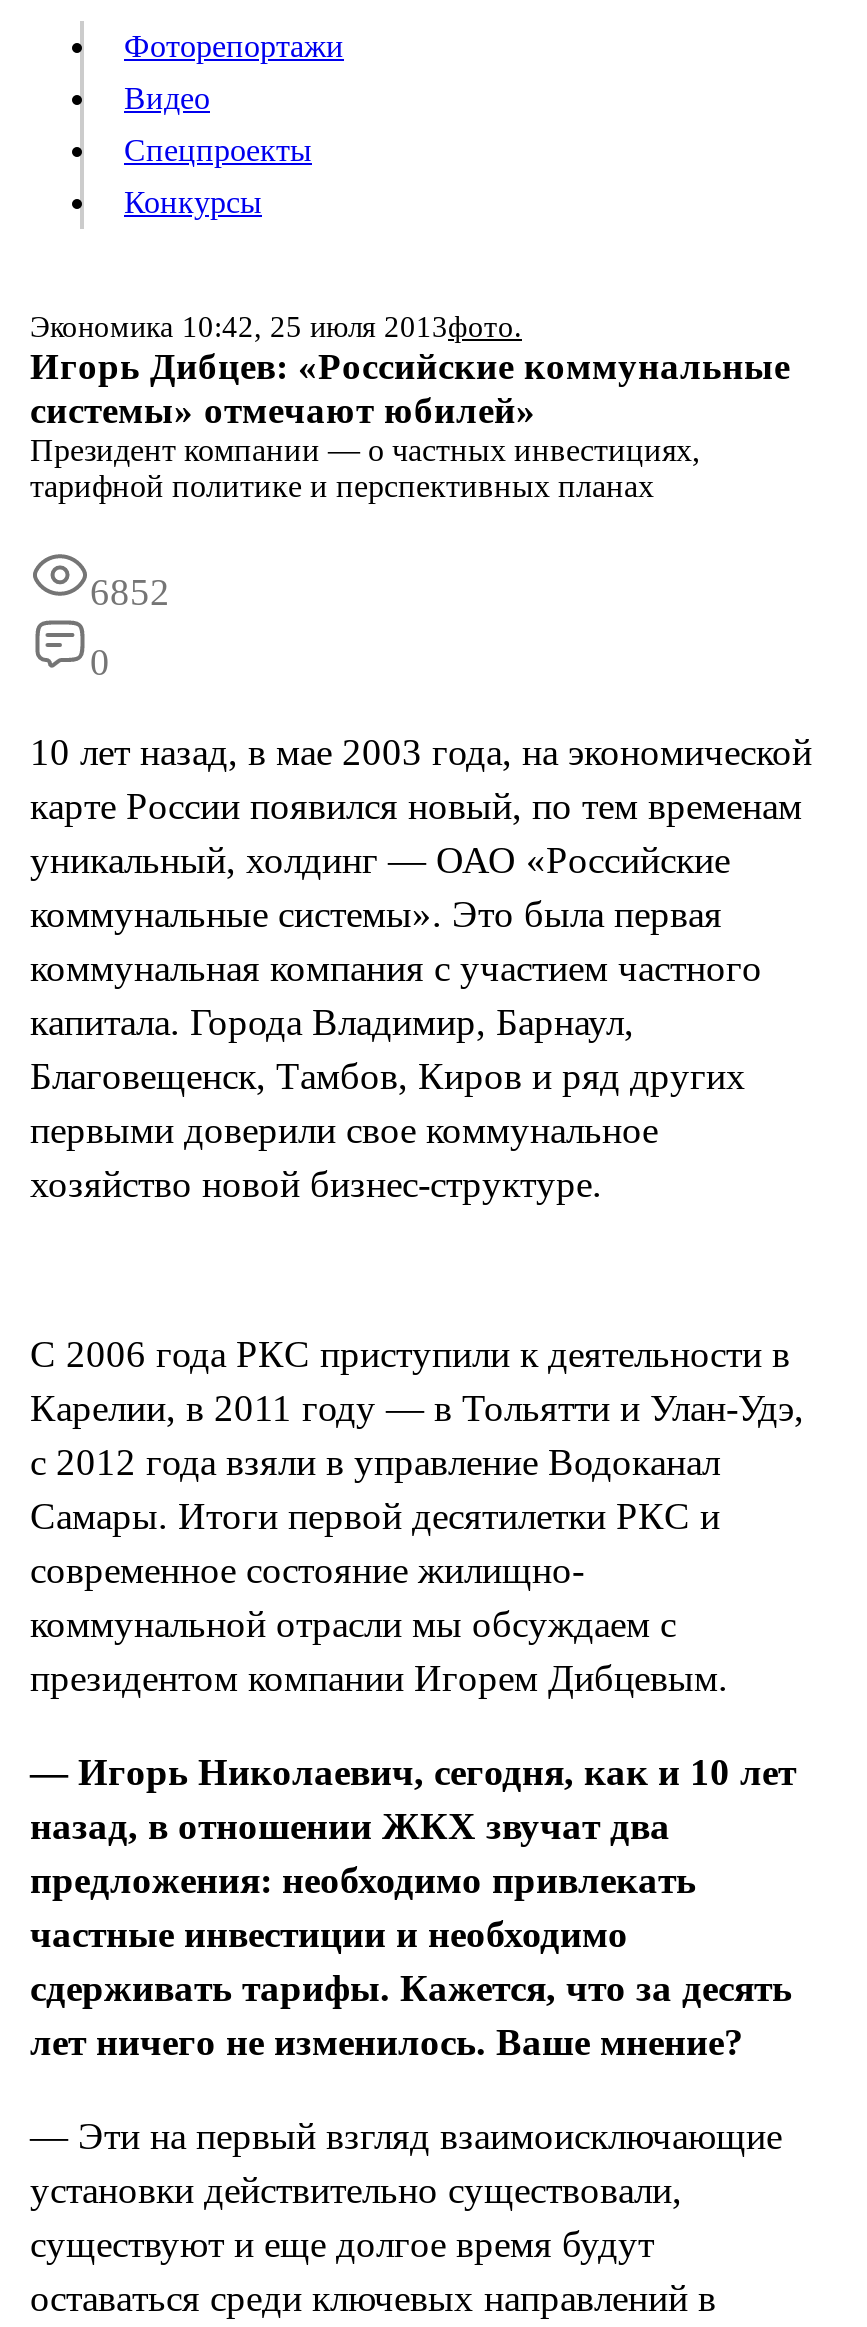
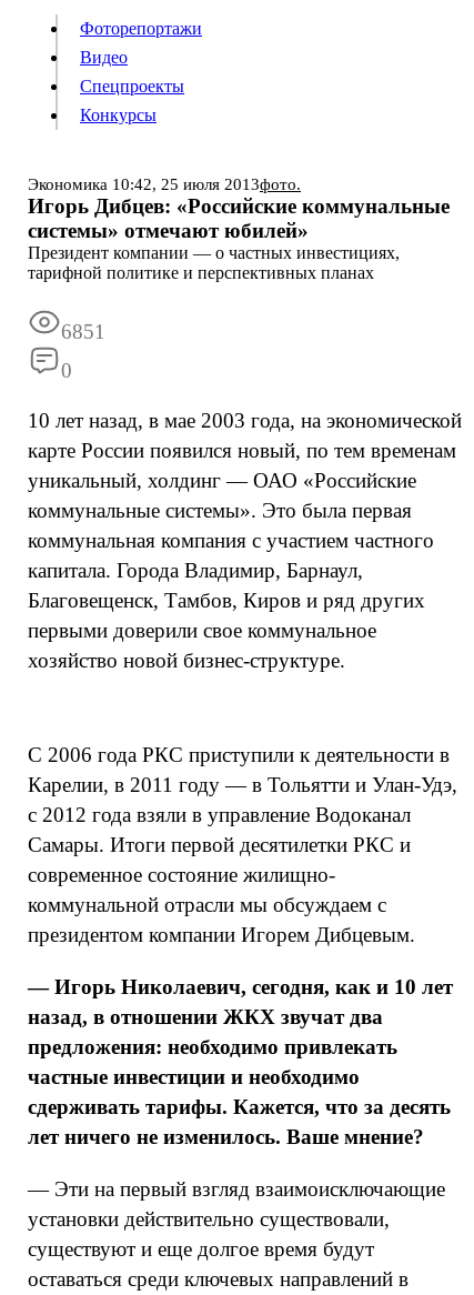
- 6852
+ 6851
